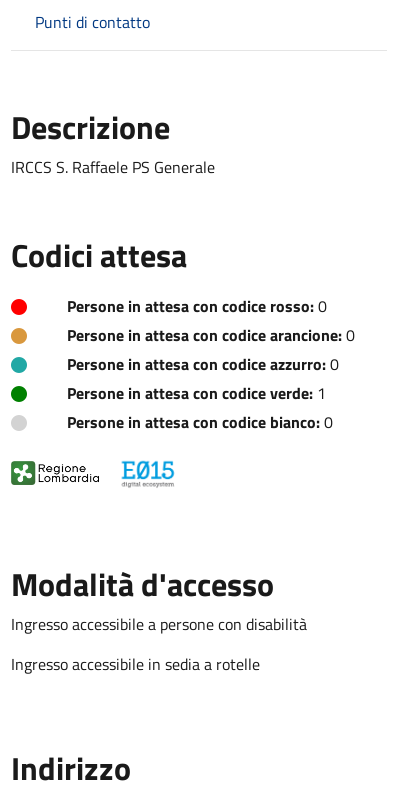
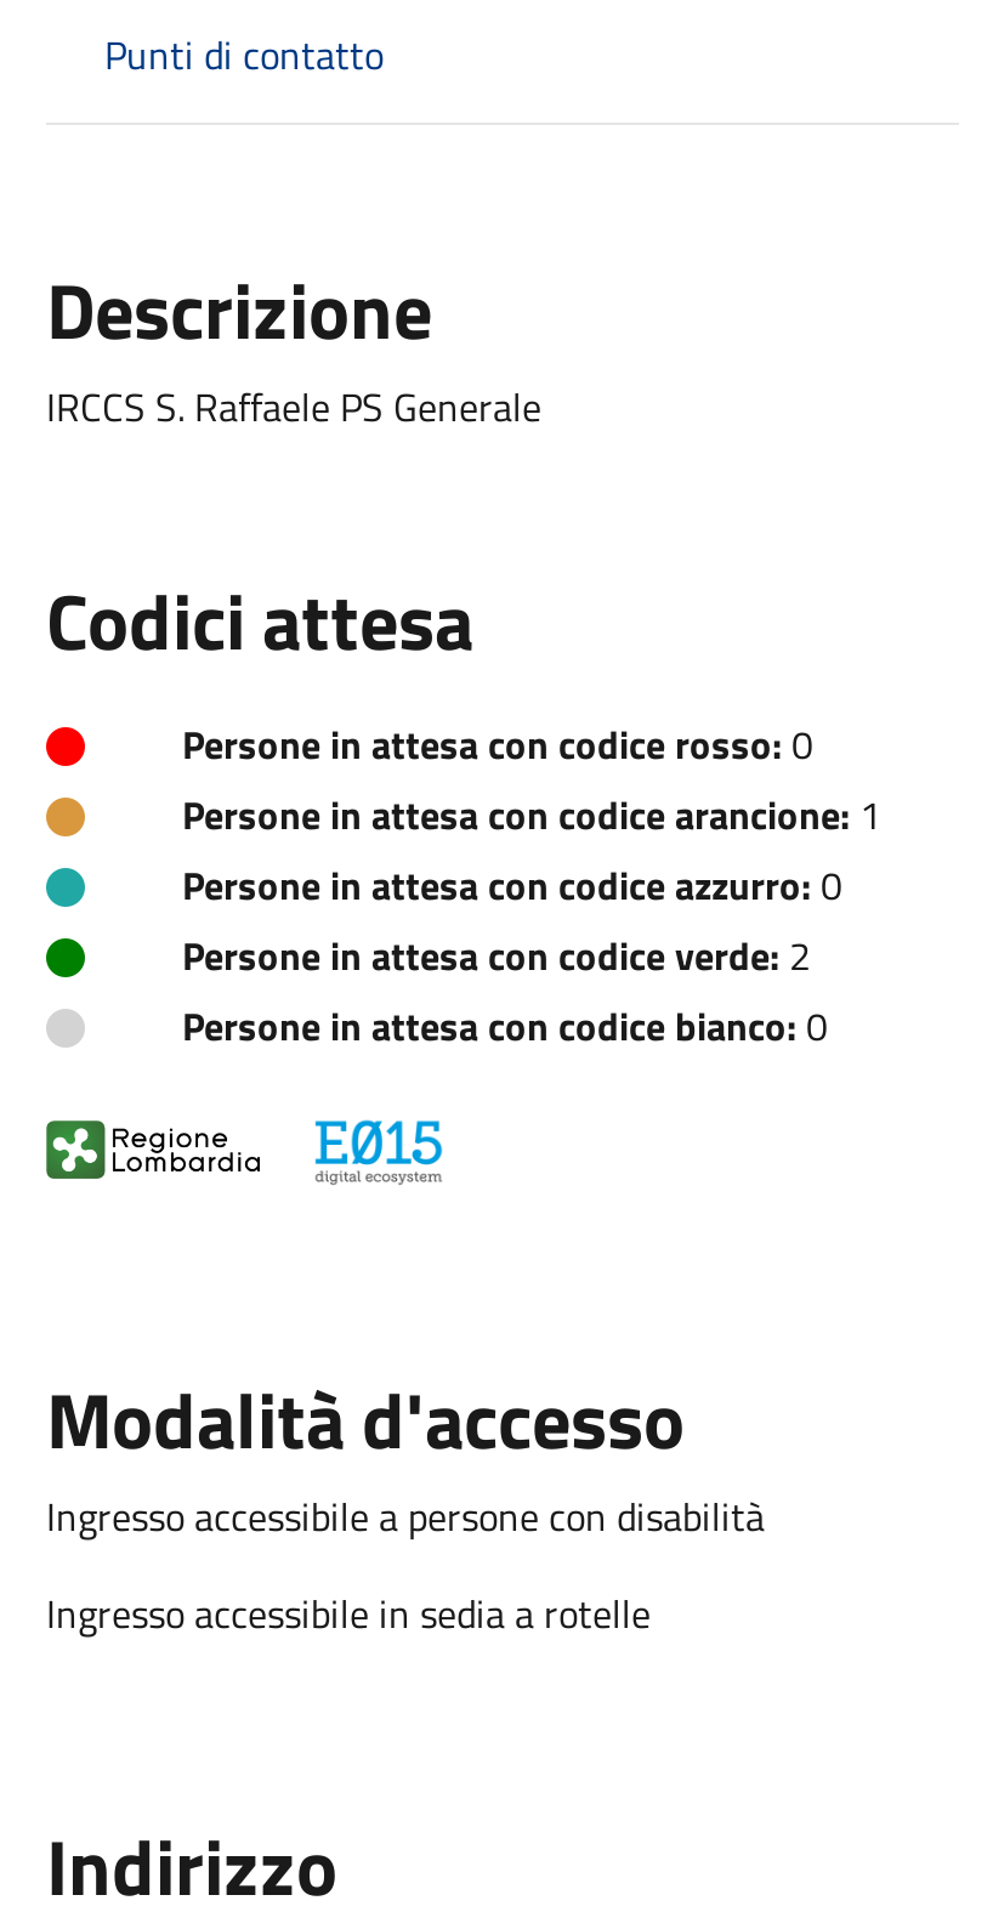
- Persone in attesa con codice arancione: 0
+ Persone in attesa con codice arancione: 1

- Persone in attesa con codice verde: 1
+ Persone in attesa con codice verde: 2
